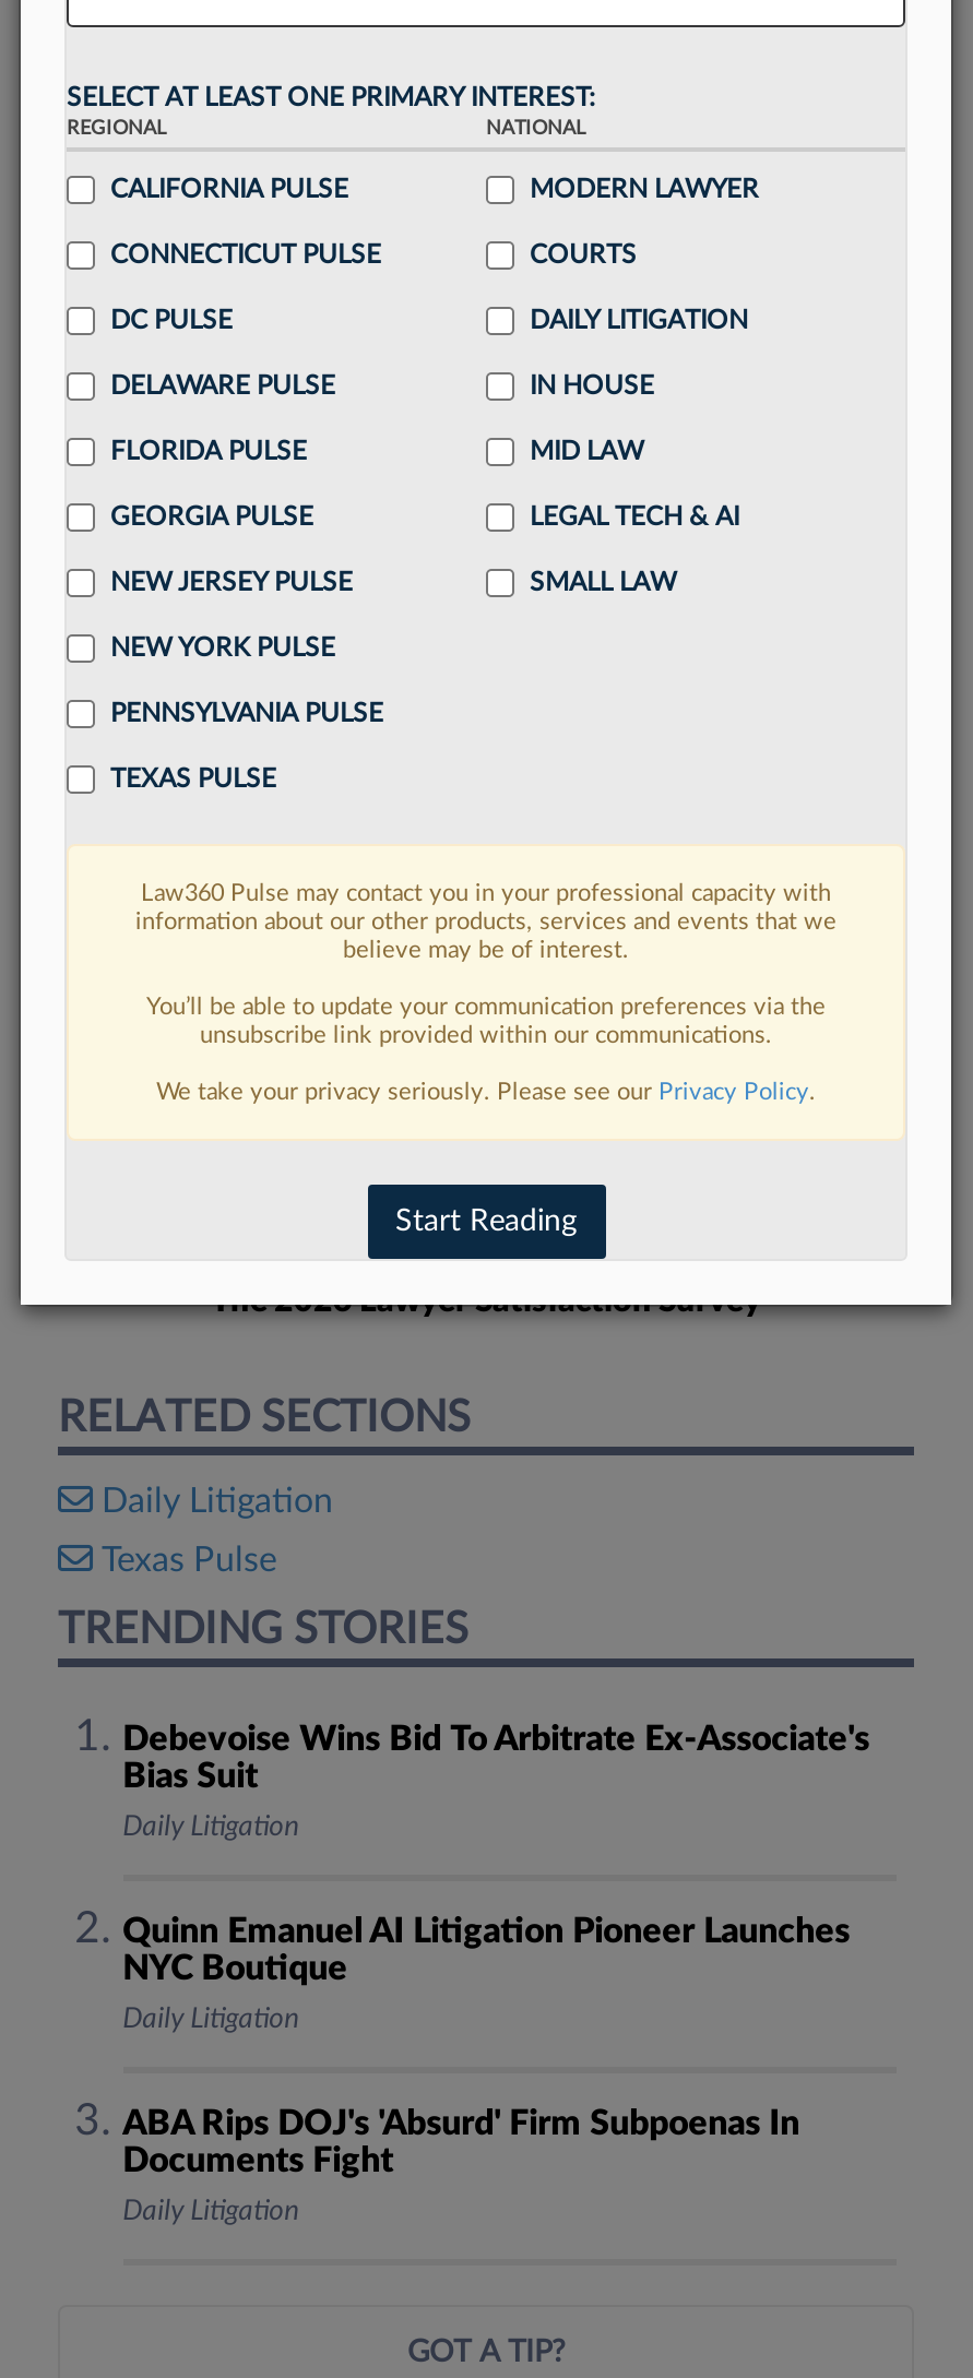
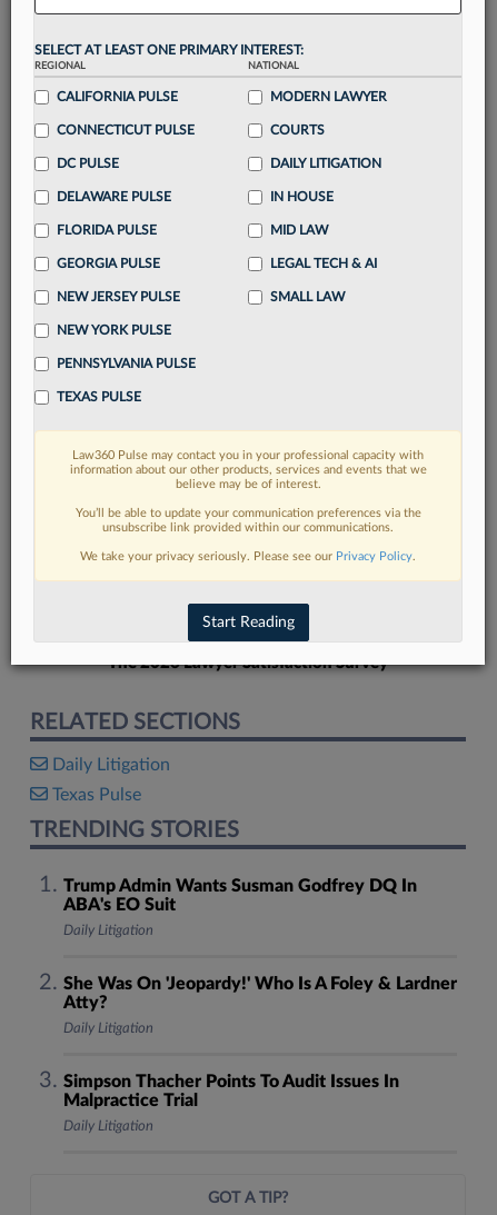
- Debevoise Wins Bid To Arbitrate Ex-Associate's
- Bias Suit
+ Trump Admin Wants Susman Godfrey DQ In
+ ABA's EO Suit

- Quinn Emanuel AI Litigation Pioneer Launches
- NYC Boutique
+ She Was On 'Jeopardy!' Who Is A Foley & Lardner
+ Atty?

- ABA Rips DOJ's 'Absurd' Firm Subpoenas In
- Documents Fight
+ Simpson Thacher Points To Audit Issues In
+ Malpractice Trial
